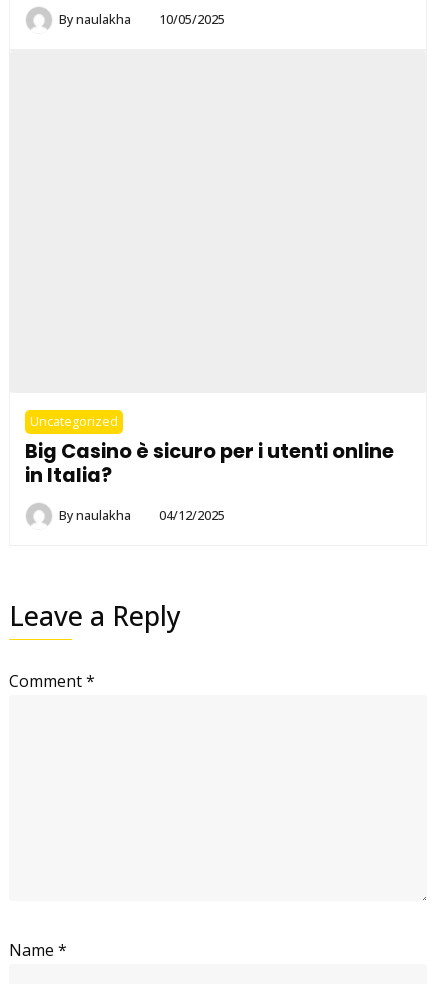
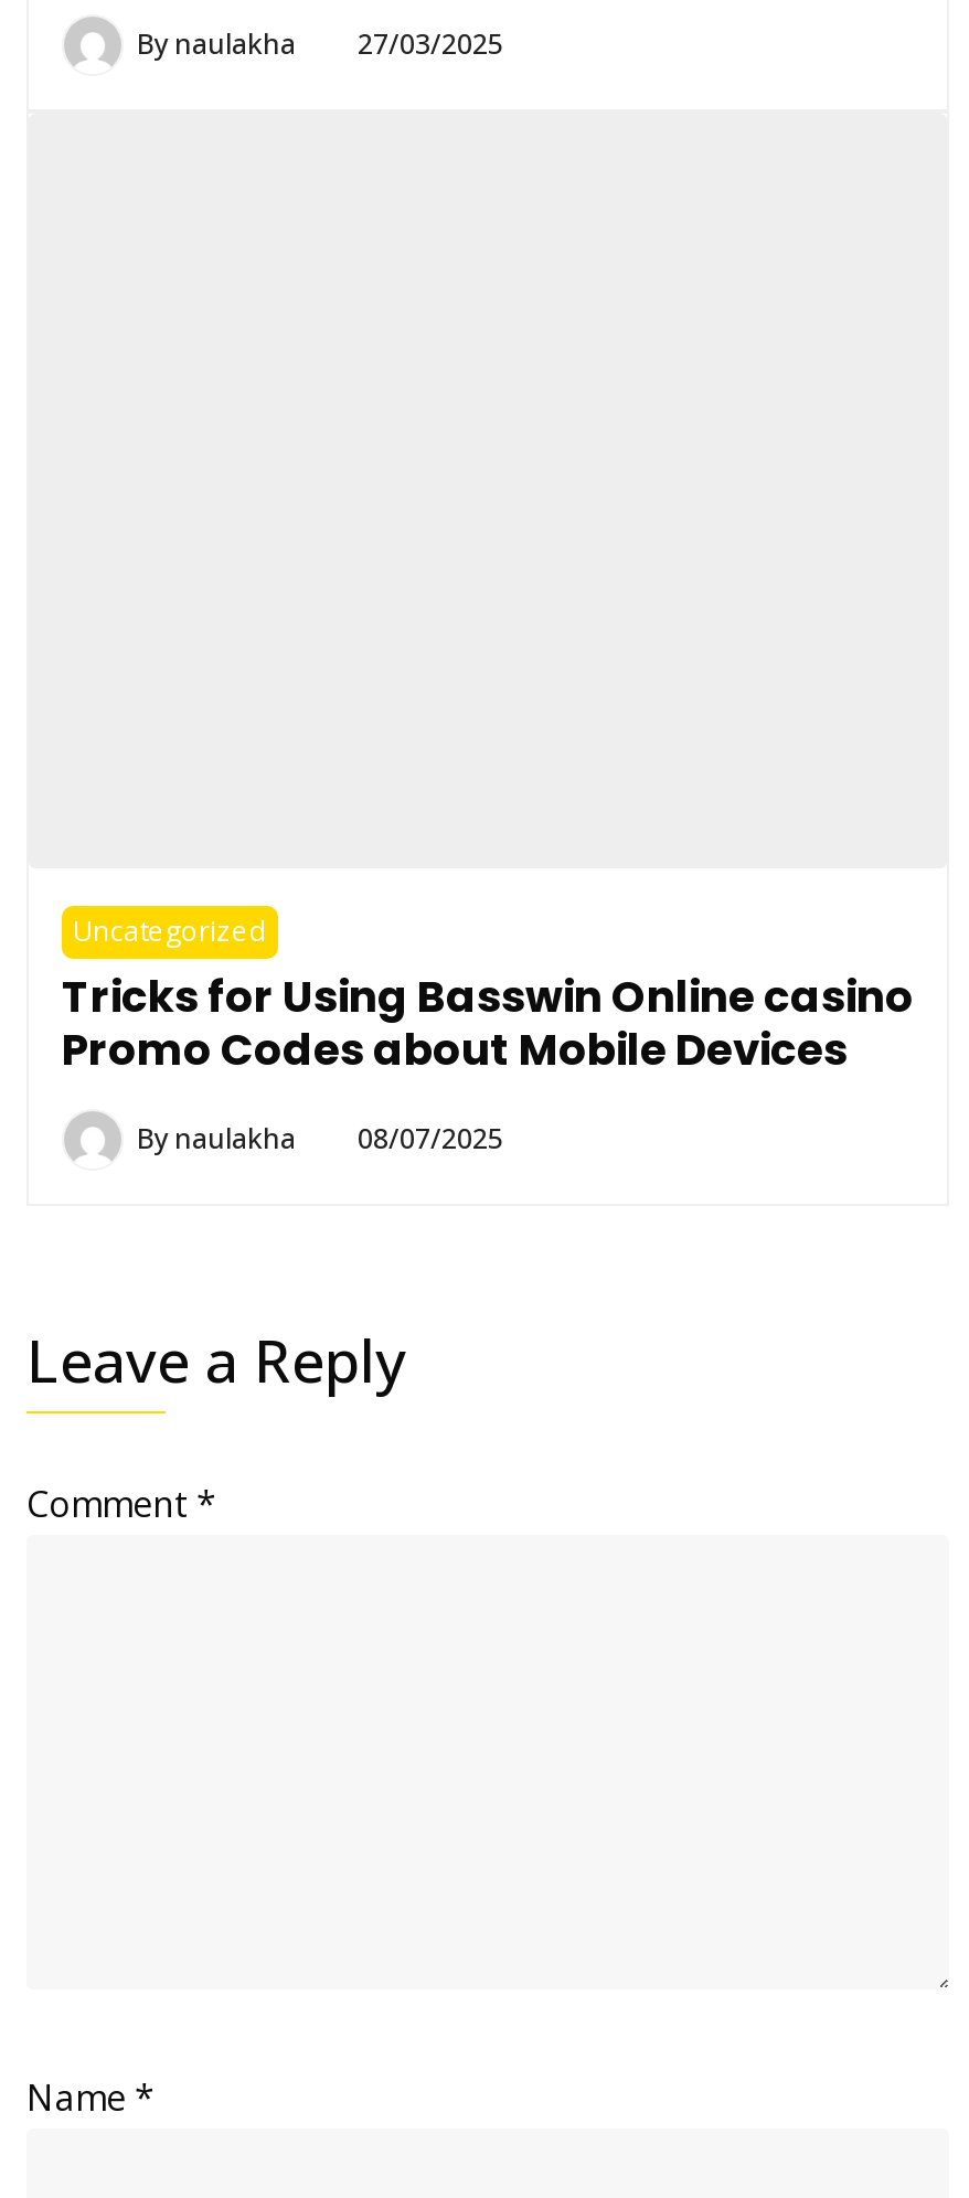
- By naulakha 10/05/2025
+ By naulakha 27/03/2025

- Big Casino è sicuro per i utenti online
- in Italia?
+ Tricks for Using Basswin Online casino
+ Promo Codes about Mobile Devices

- By naulakha 04/12/2025
+ By naulakha 08/07/2025
